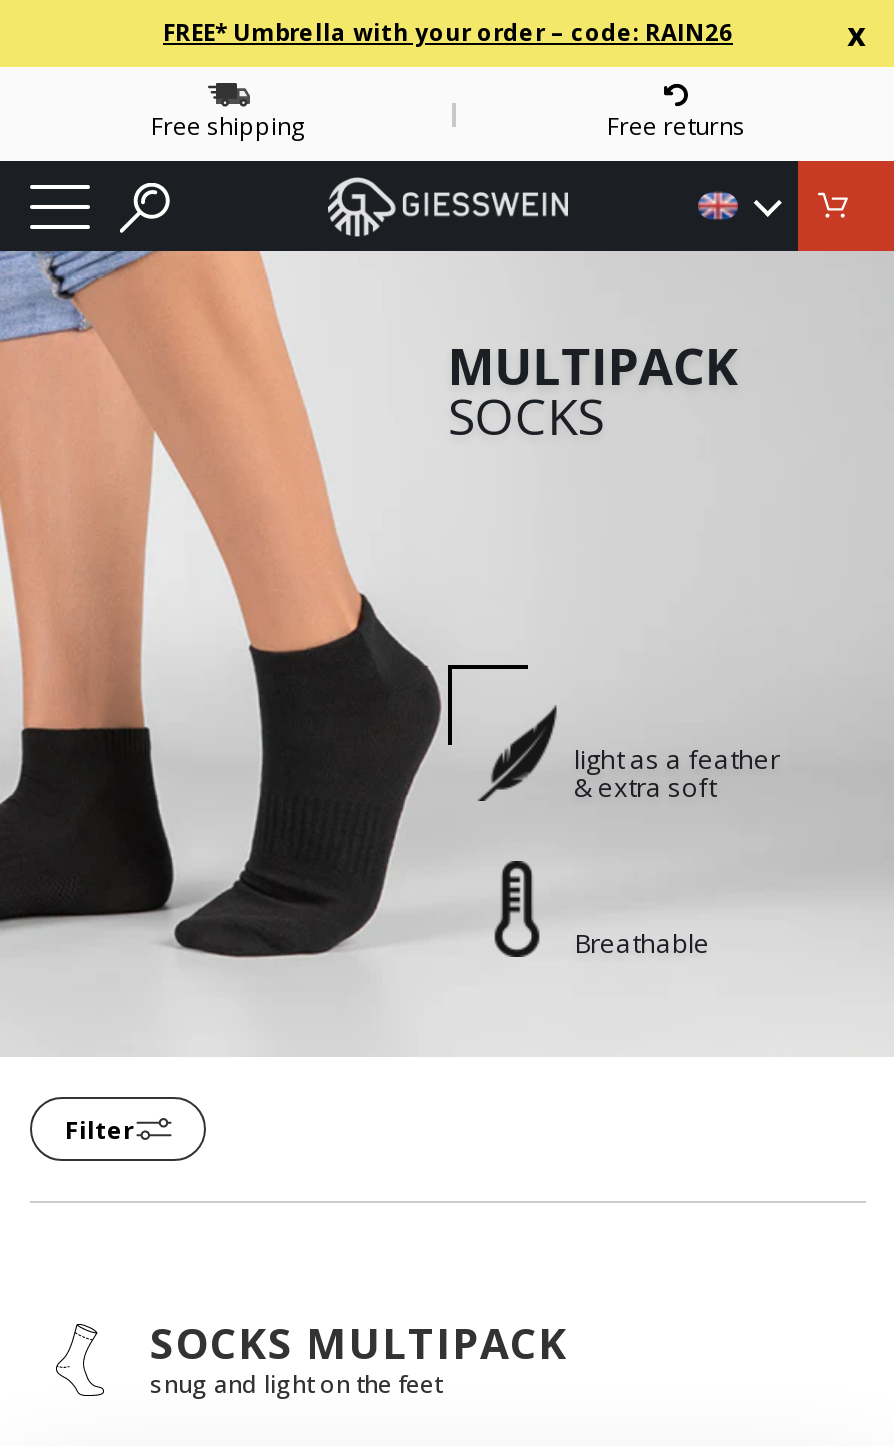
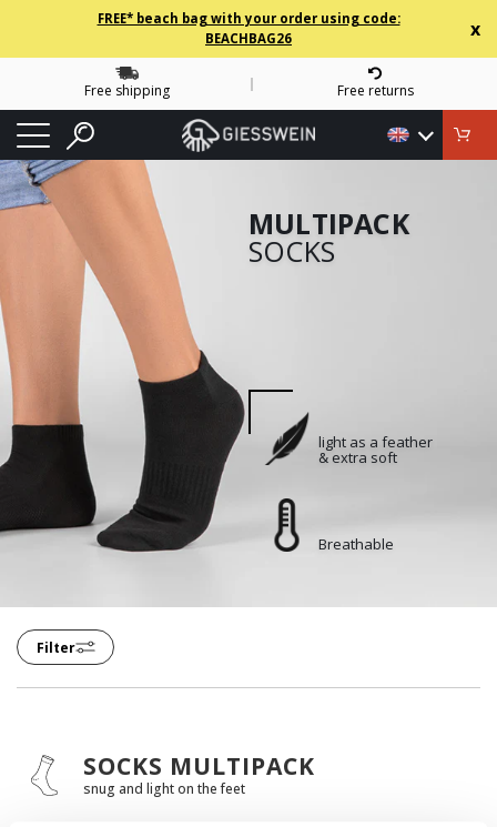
- FREE* Umbrella with your order – code: RAIN26
+ FREE* beach bag with your order using code:
+ BEACHBAG26
